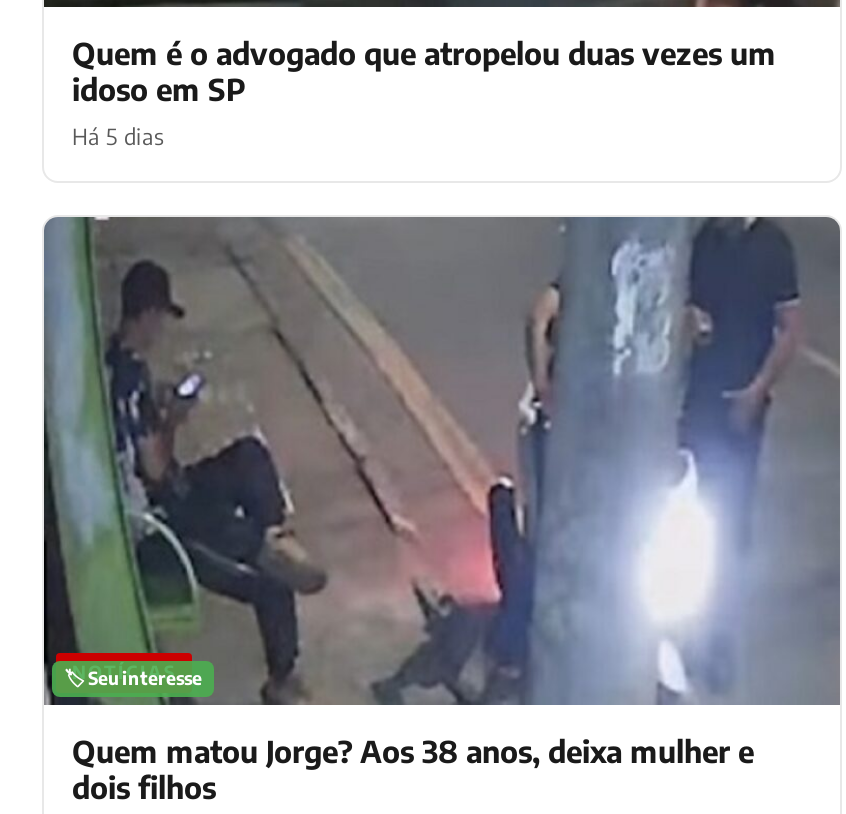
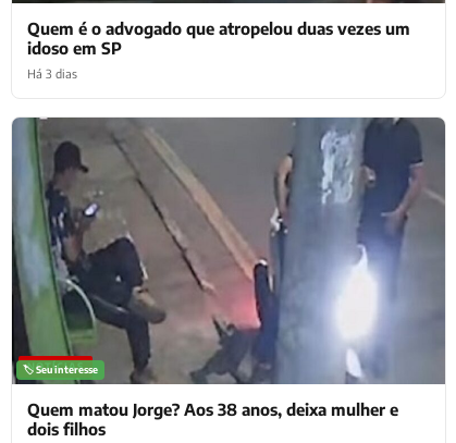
- Há 5 dias
+ Há 3 dias
